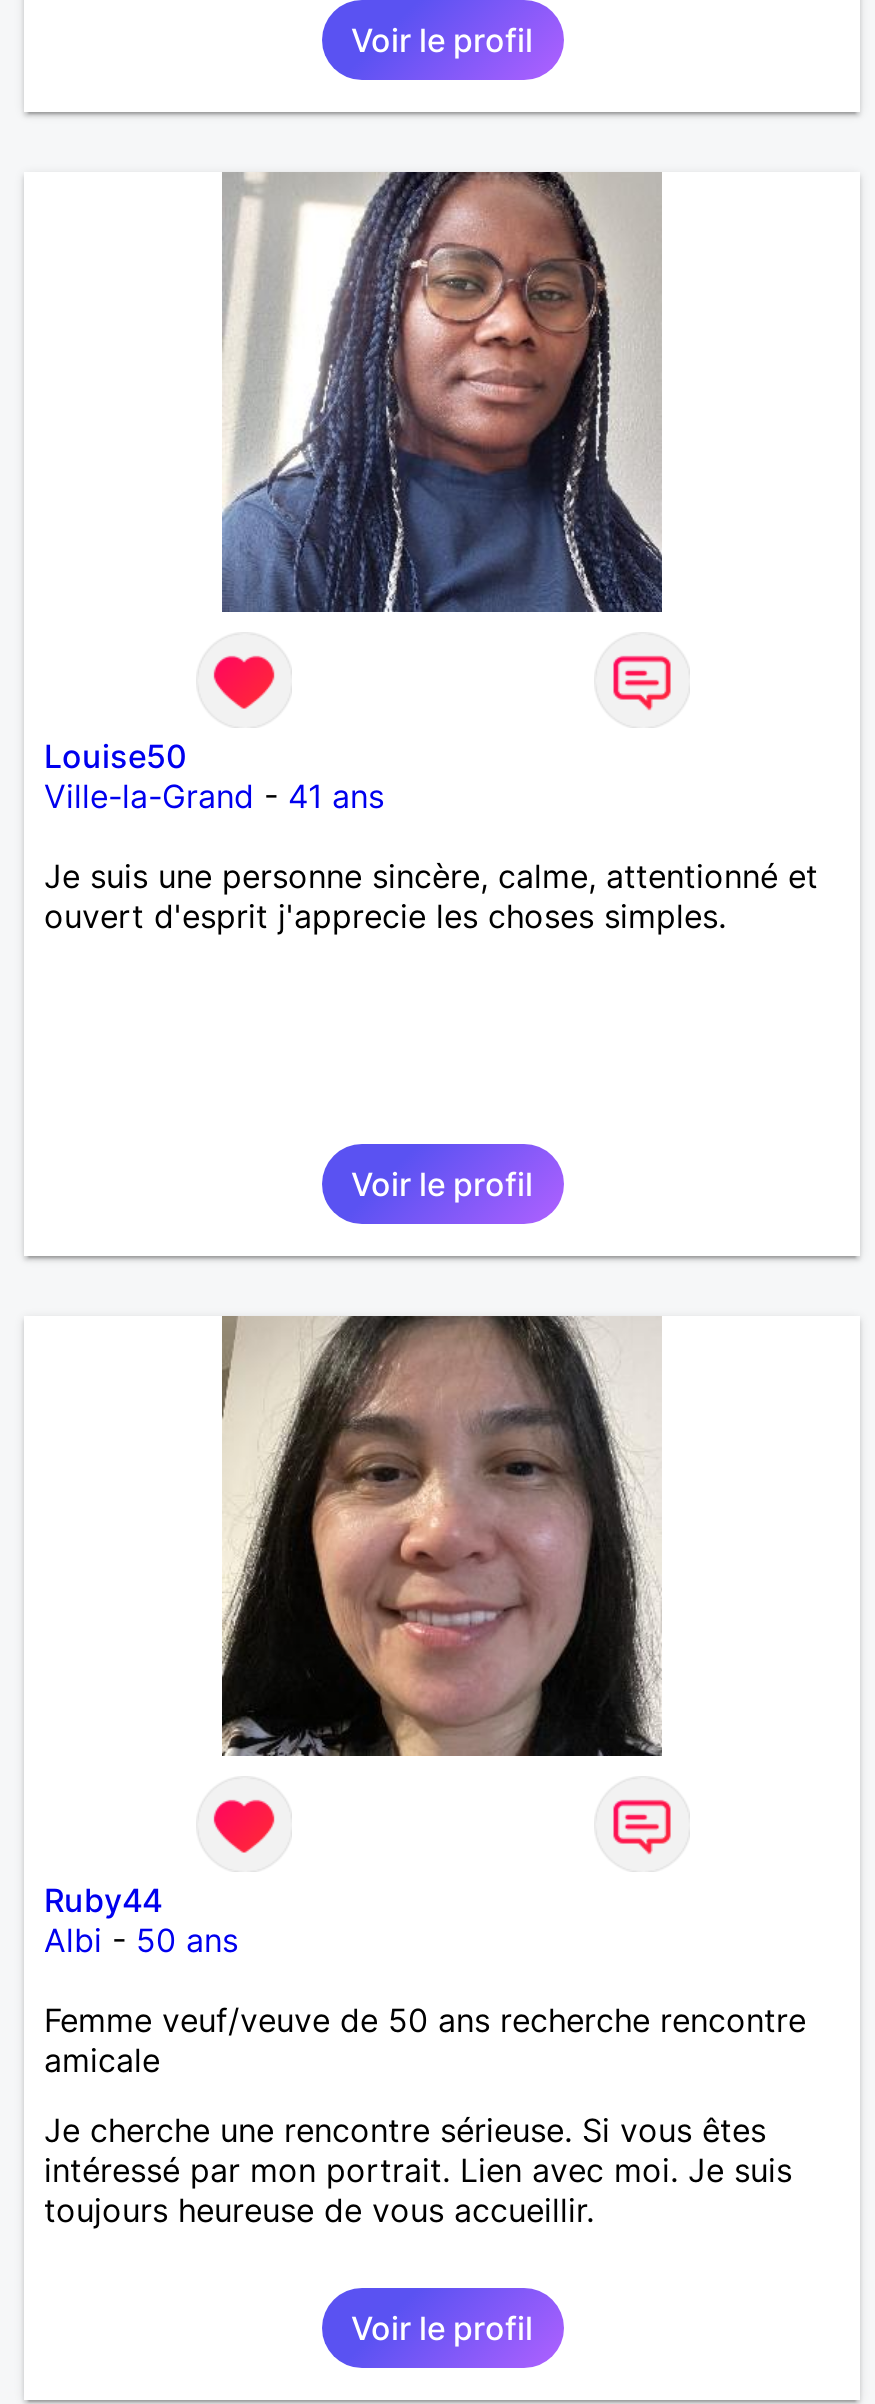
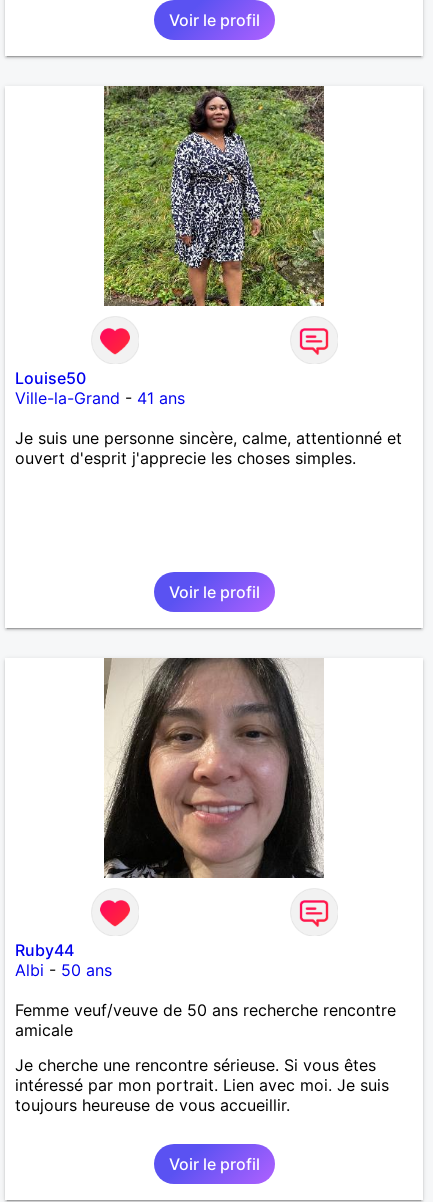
- [image]
+ [image]
